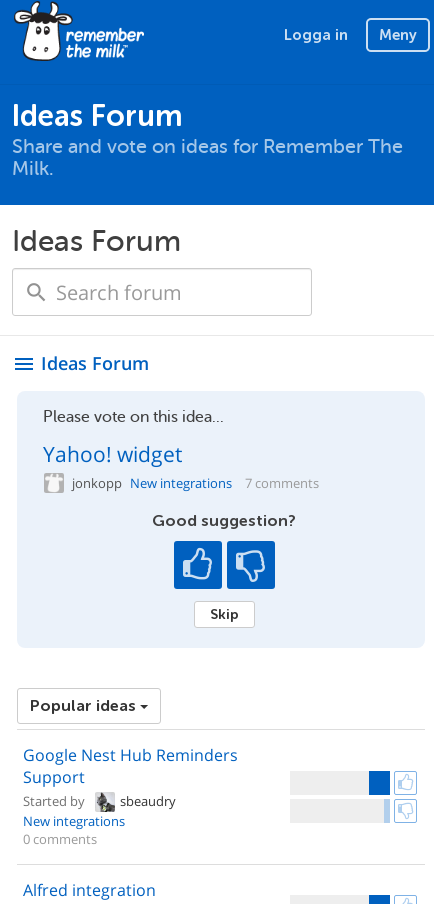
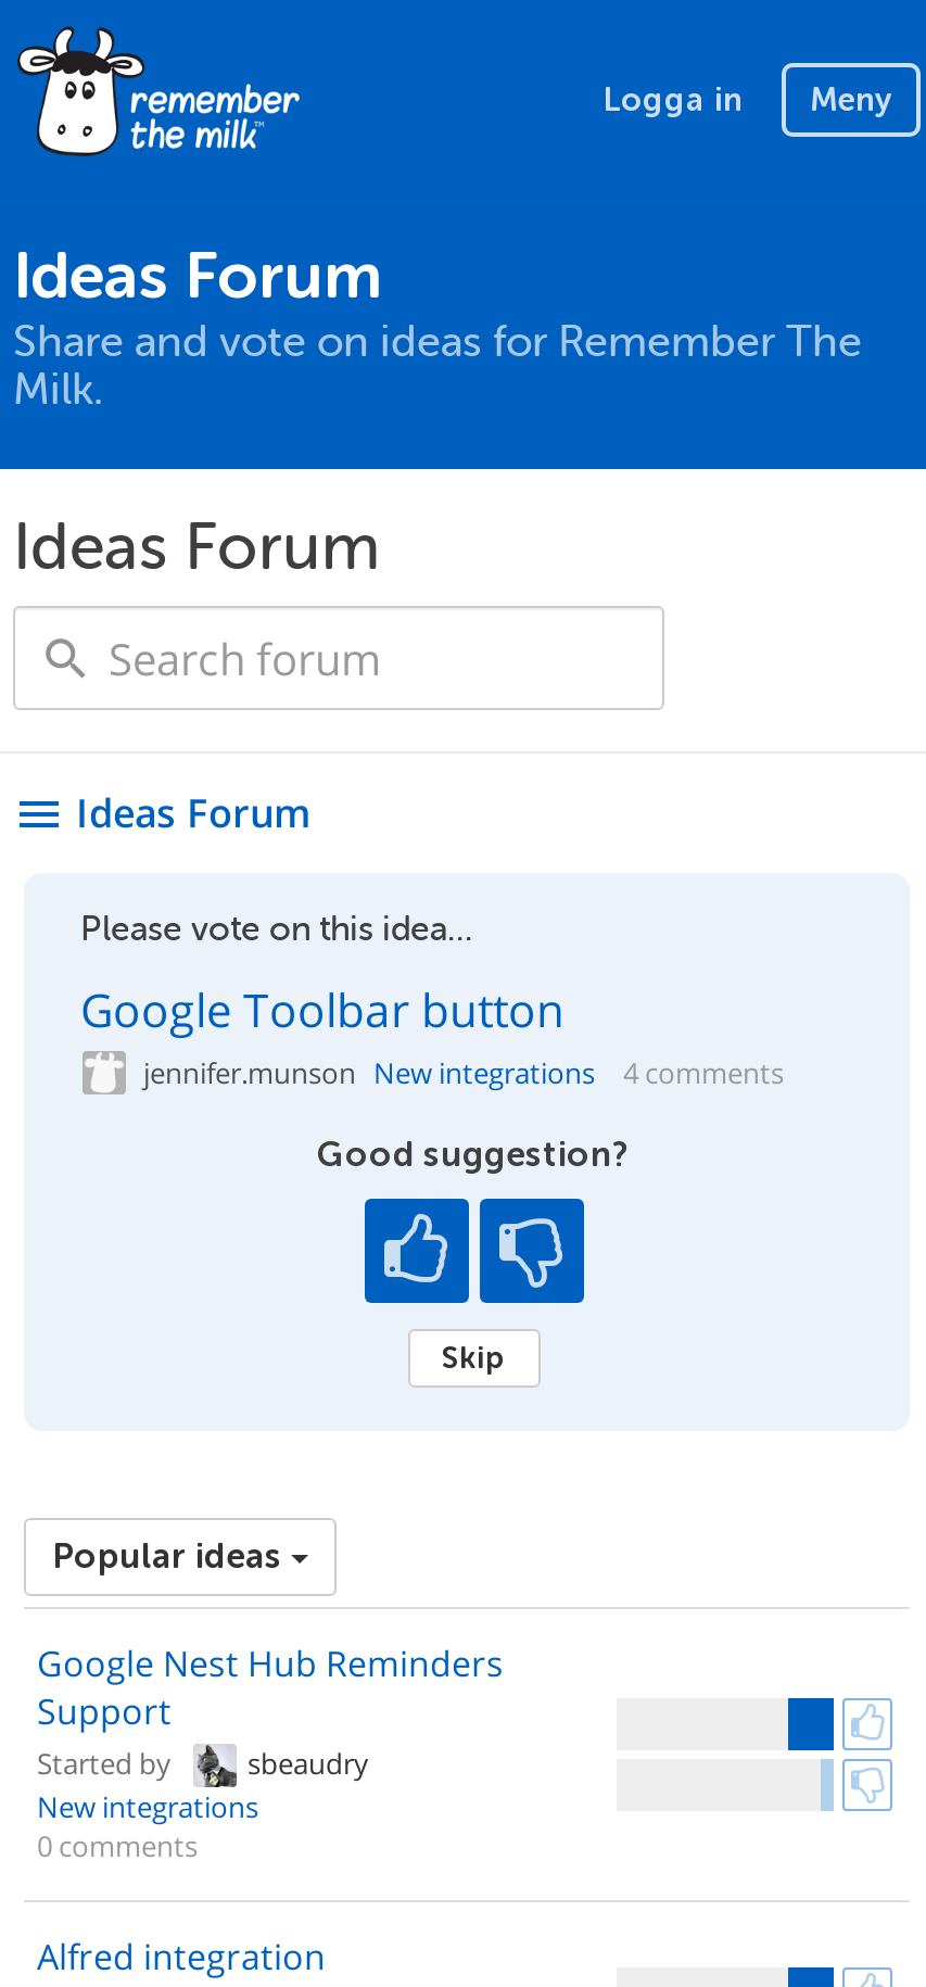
- Yahoo! widget
- jonkopp New integrations
- 7 comments
+ Google Toolbar button
+ jennifer.munson New integrations
+ 4 comments
